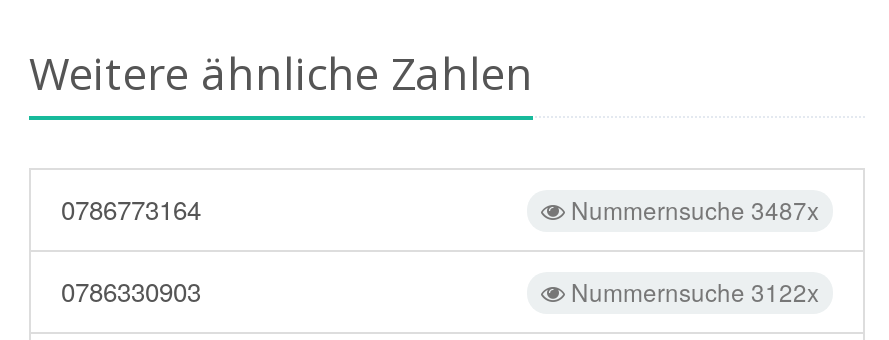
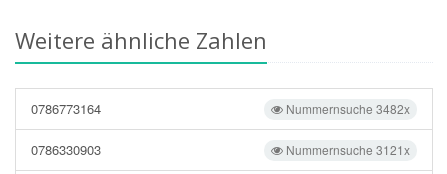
- Nummernsuche 3487x
+ Nummernsuche 3482x

- Nummernsuche 3122x
+ Nummernsuche 3121x
